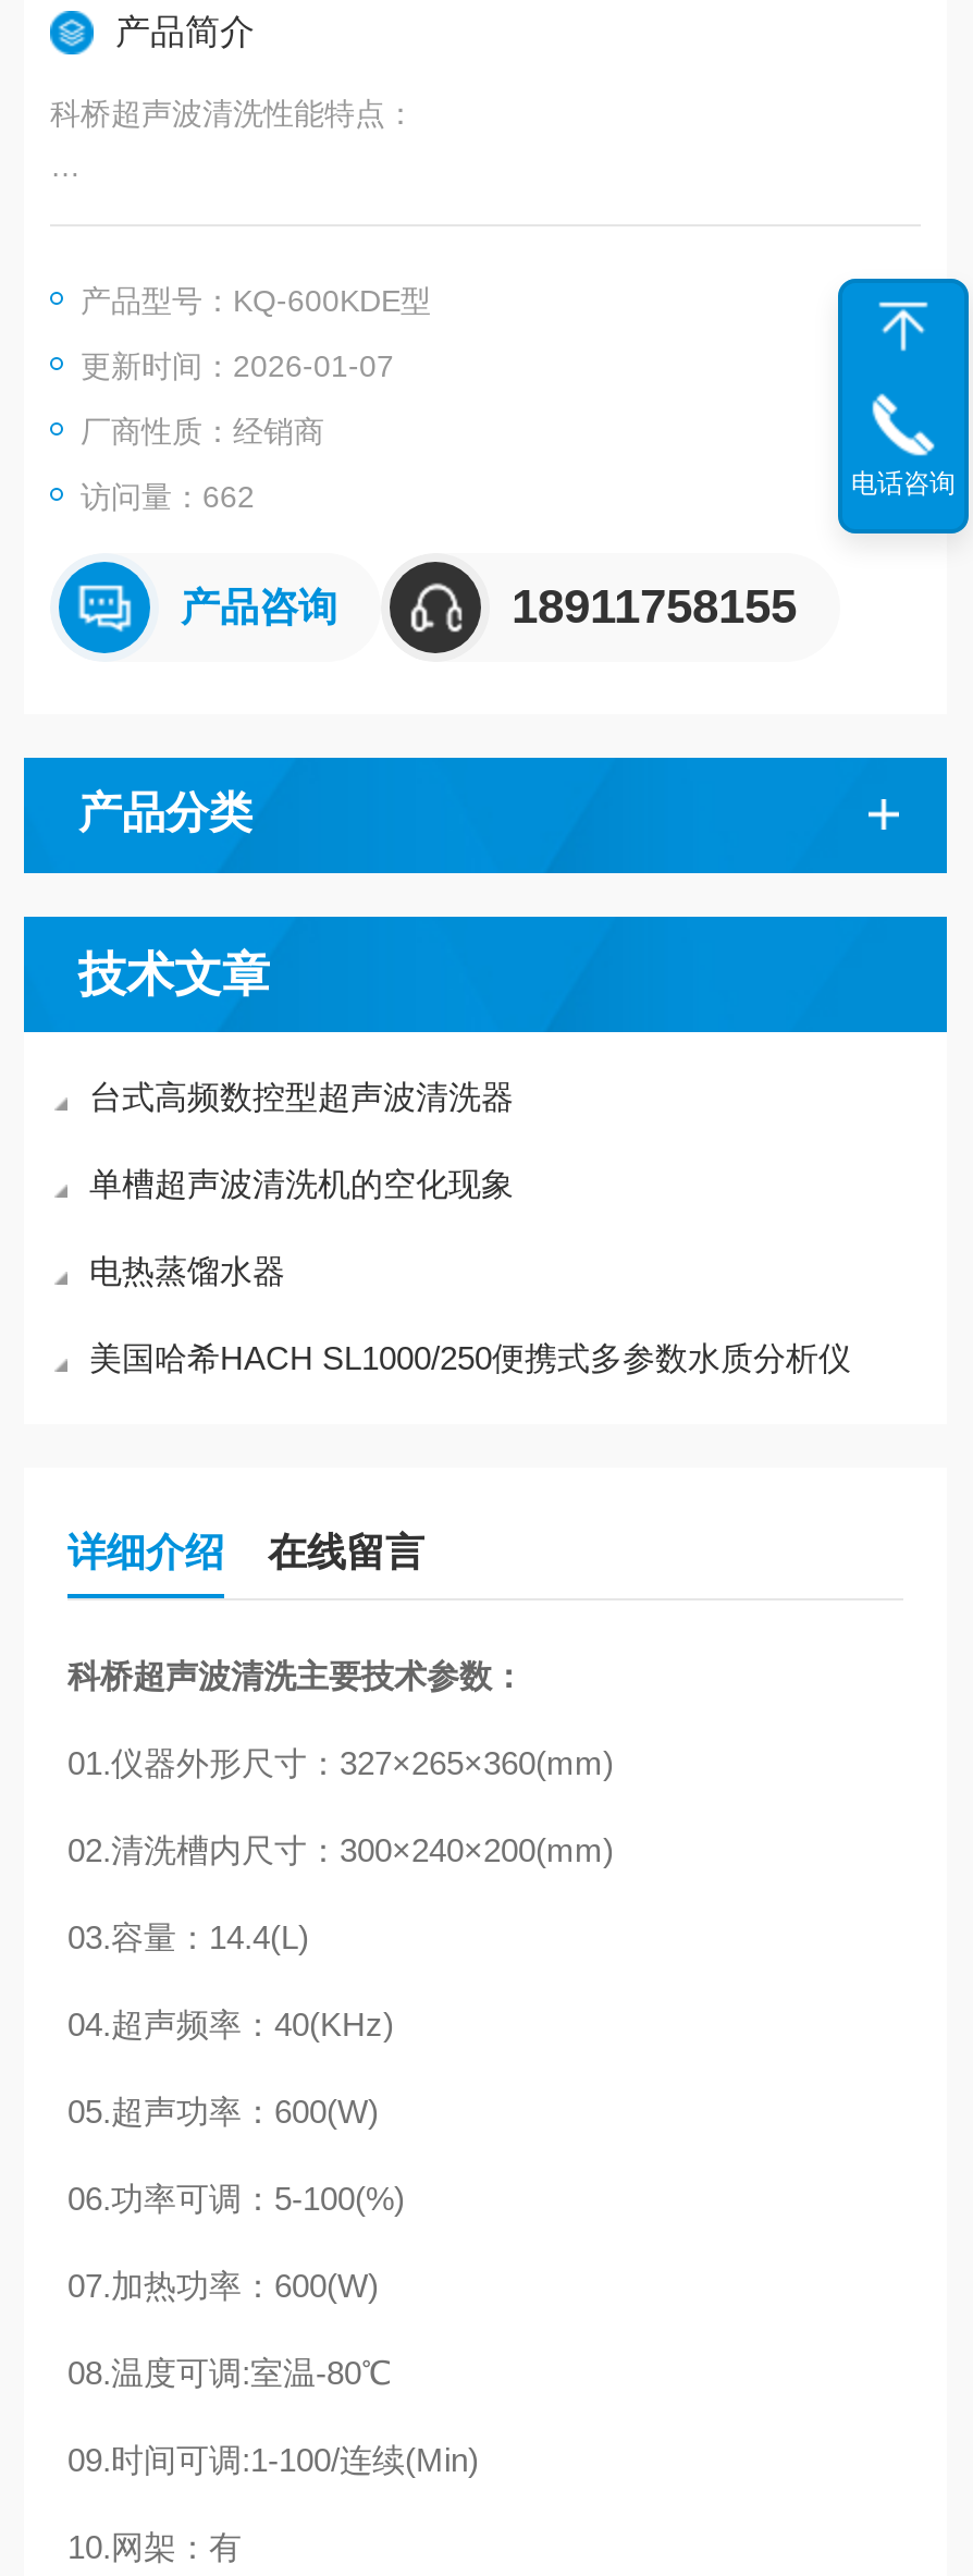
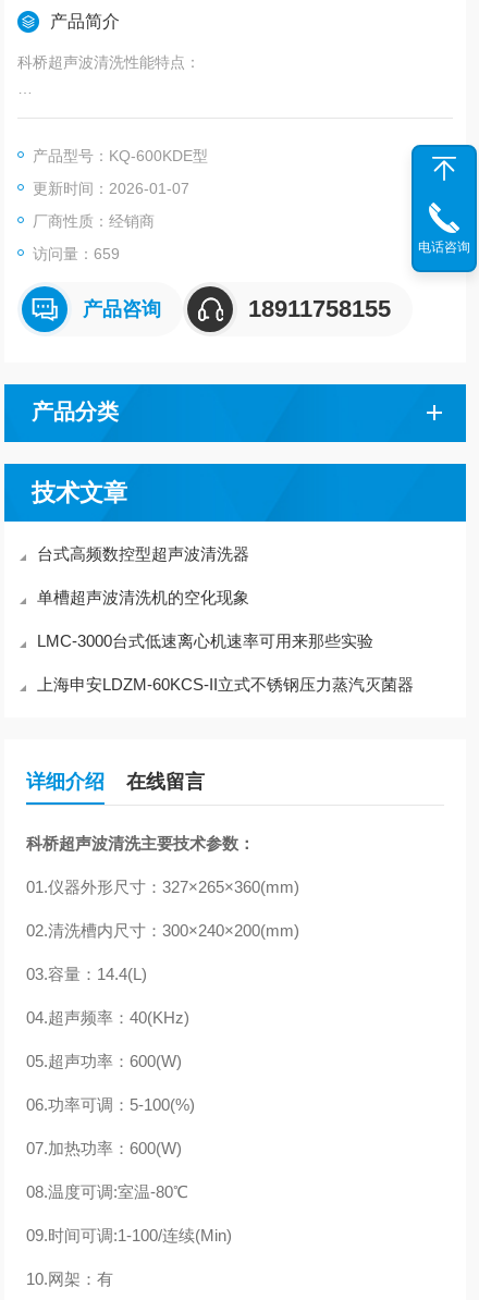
- 访问量：662
+ 访问量：659

- 电热蒸馏水器
+ LMC-3000台式低速离心机速率可用来那些实验

- 美国哈希HACH SL1000/250便携式多参数水质分析仪
+ 上海申安LDZM-60KCS-II立式不锈钢压力蒸汽灭菌器
